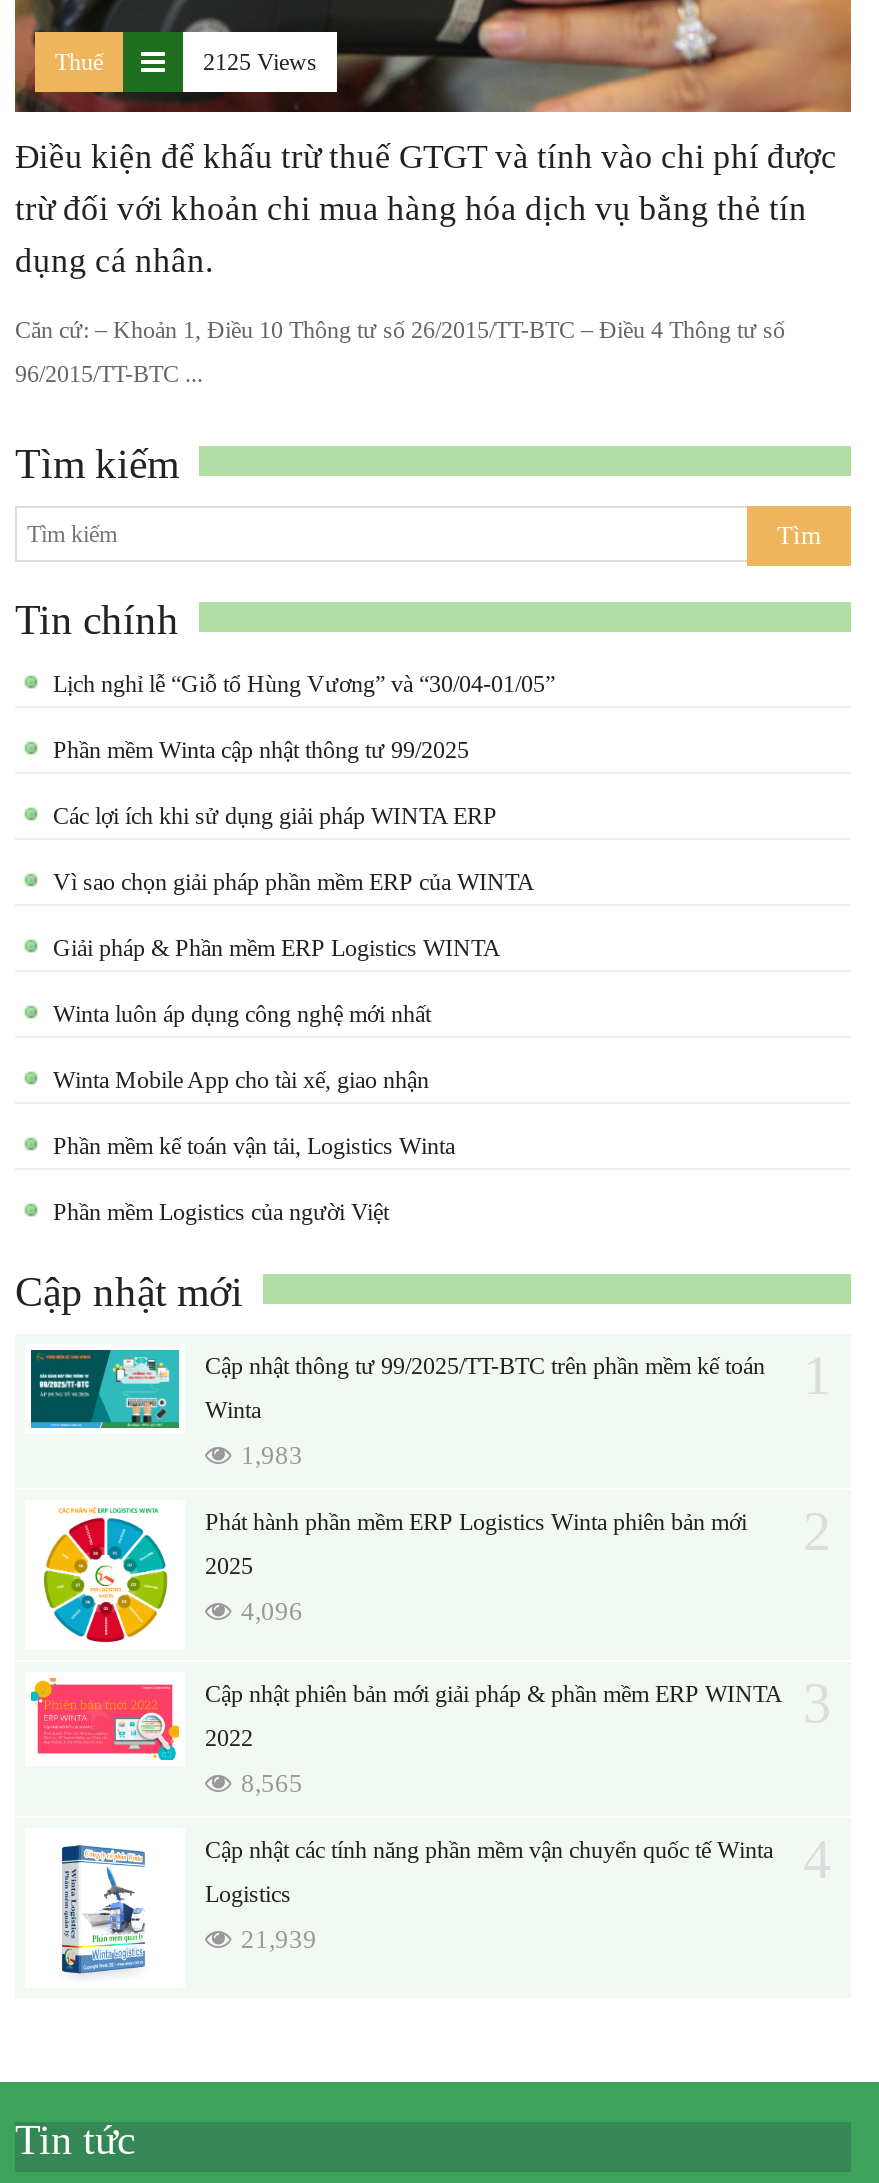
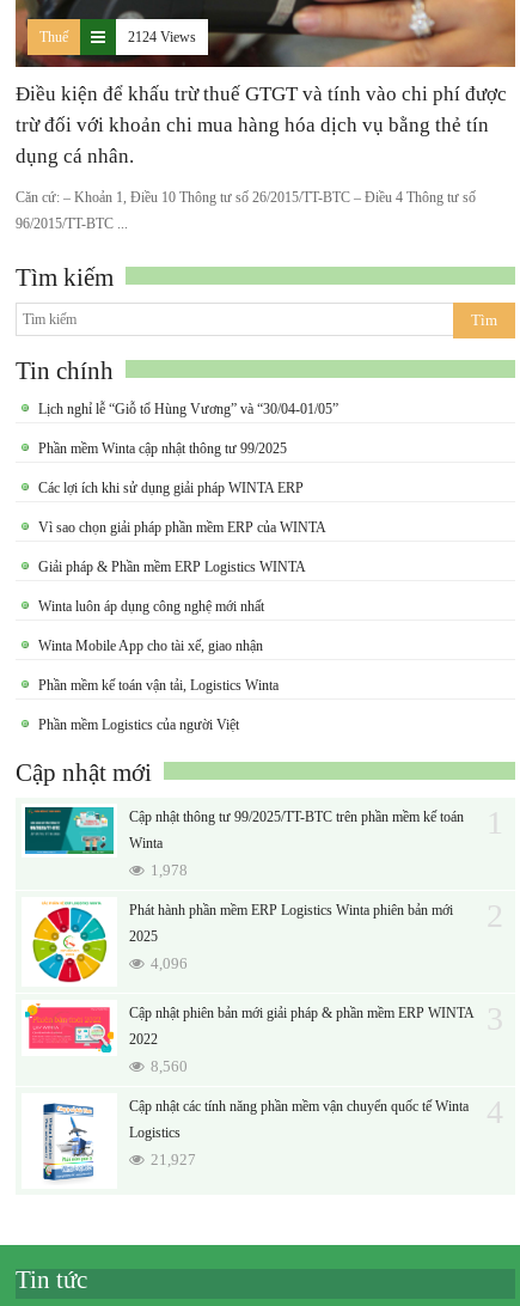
- 2125 Views
+ 2124 Views

- 1,983
+ 1,978

- 8,565
+ 8,560

- 21,939
+ 21,927
